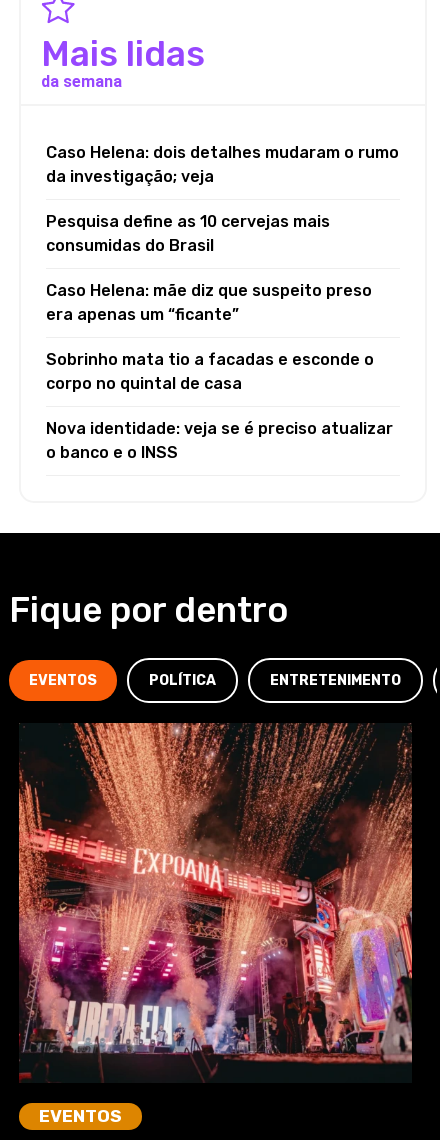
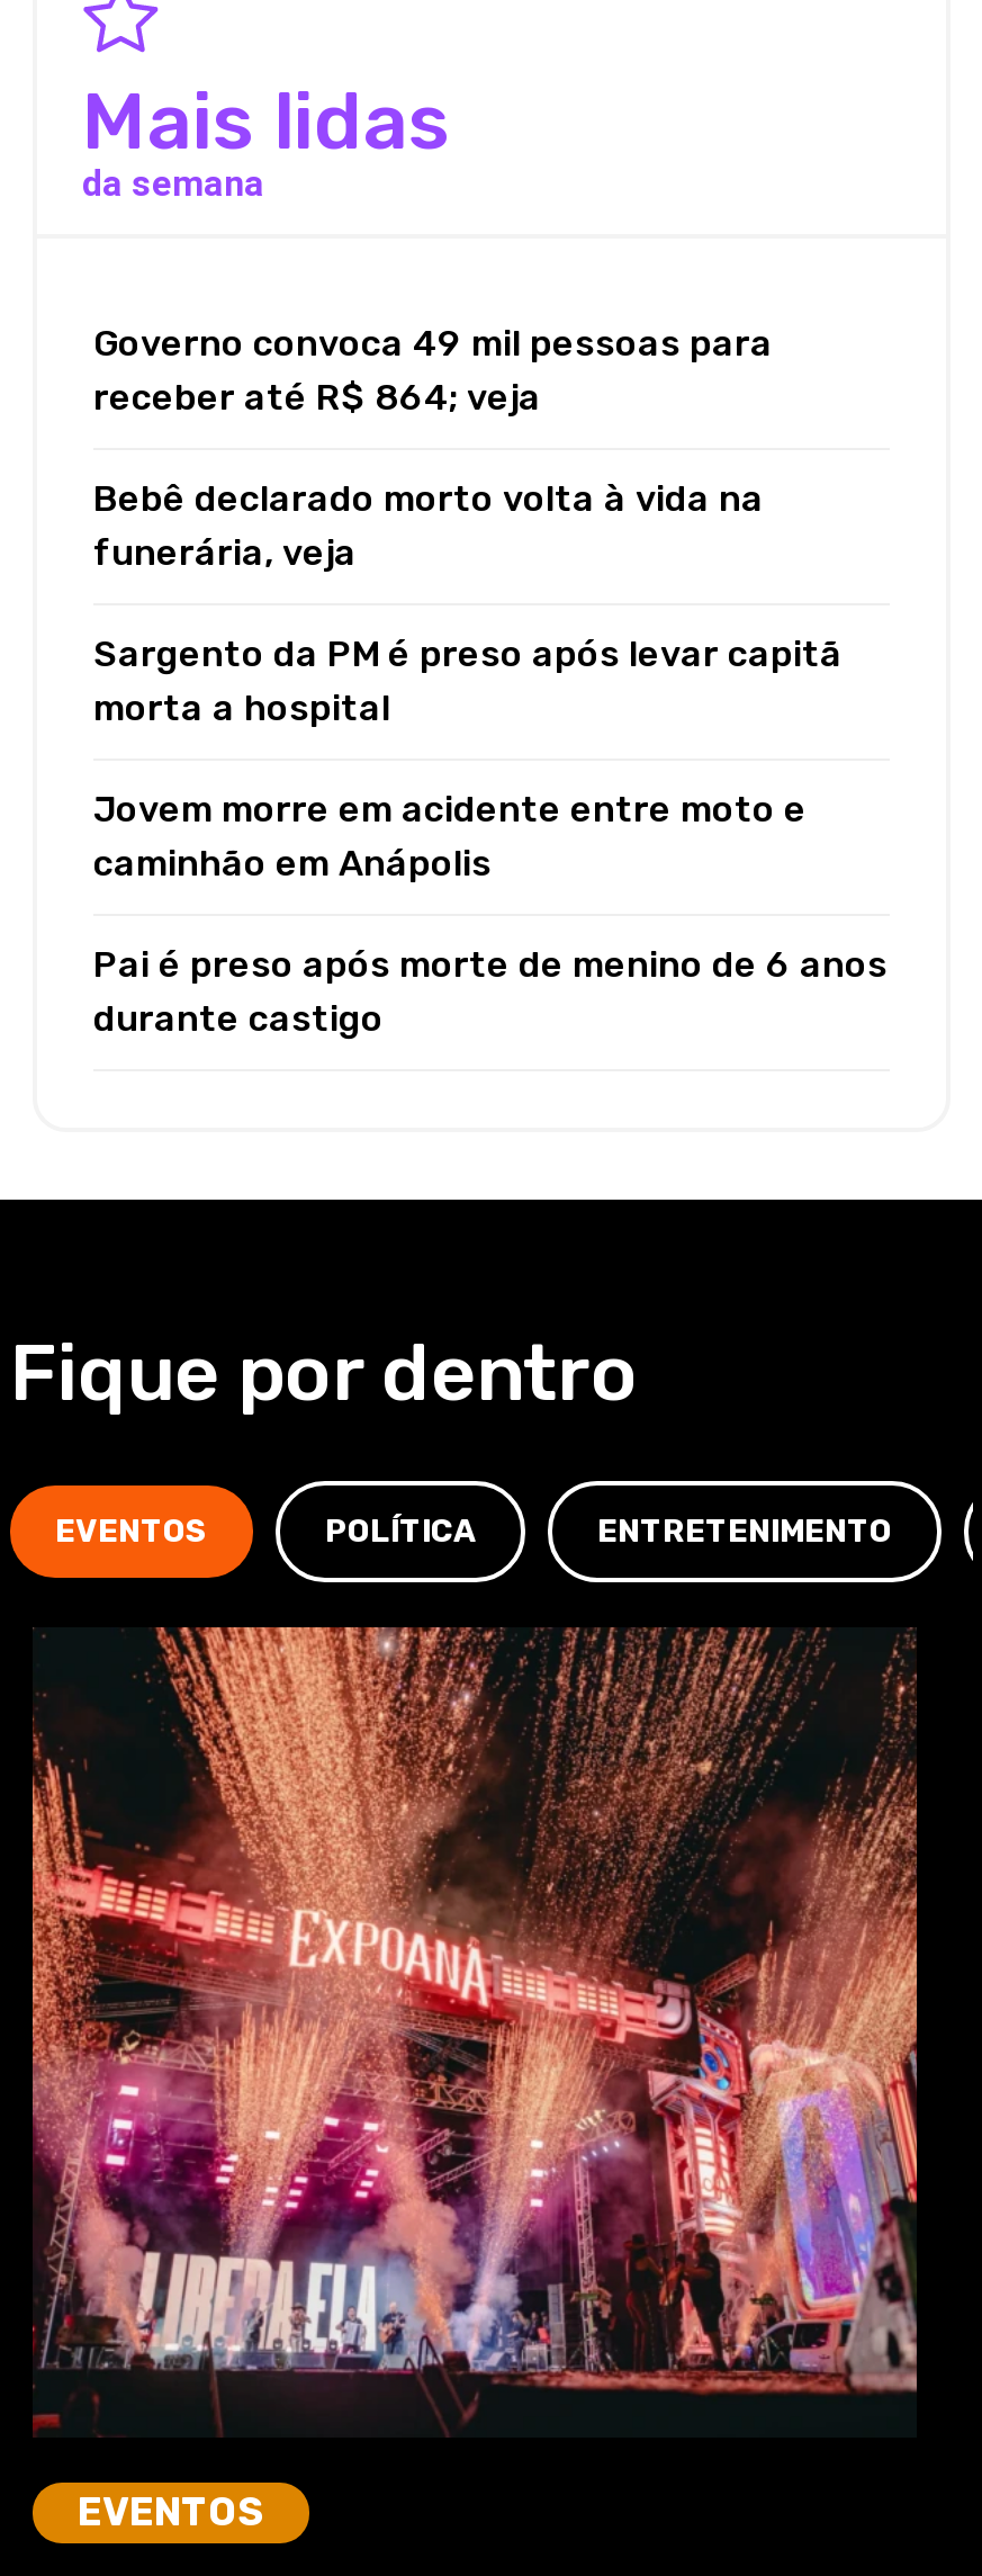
- Caso Helena: dois detalhes mudaram o rumo
- da investigação; veja
+ Governo convoca 49 mil pessoas para
+ receber até R$ 864; veja

- Pesquisa define as 10 cervejas mais
- consumidas do Brasil
+ Bebê declarado morto volta à vida na
+ funerária, veja

- Caso Helena: mãe diz que suspeito preso
- era apenas um “ficante”
+ Sargento da PM é preso após levar capitã
+ morta a hospital

- Sobrinho mata tio a facadas e esconde o
- corpo no quintal de casa
+ Jovem morre em acidente entre moto e
+ caminhão em Anápolis

- Nova identidade: veja se é preciso atualizar
- o banco e o INSS
+ Pai é preso após morte de menino de 6 anos
+ durante castigo
